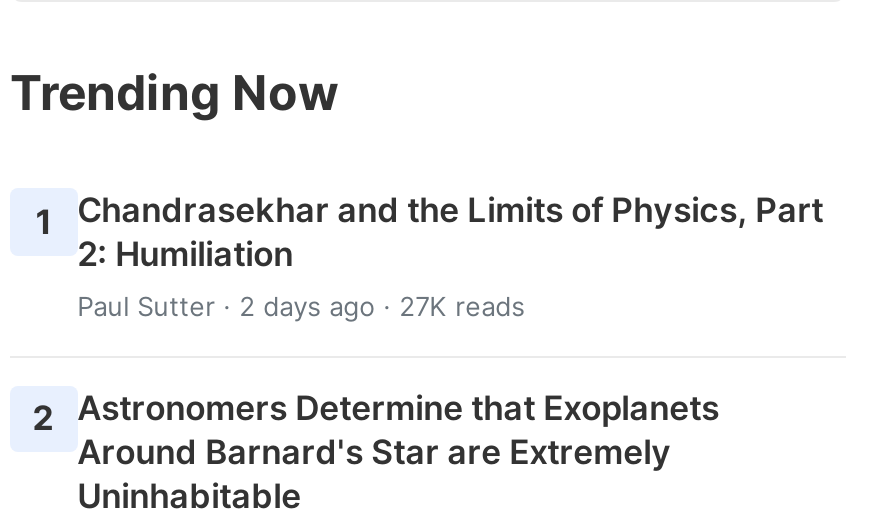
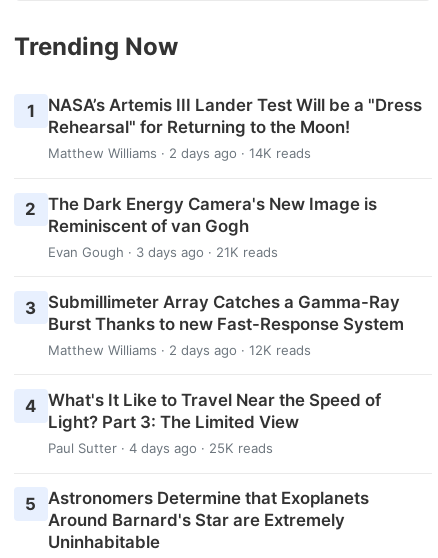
- Chandrasekhar and the Limits of Physics, Part
- 2: Humiliation
- Paul Sutter · 2 days ago · 27K reads
- 2 Astronomers Determine that Exoplanets
+ NASA’s Artemis III Lander Test Will be a "Dress
+ Rehearsal" for Returning to the Moon!
+ Matthew Williams · 2 days ago · 14K reads
+ 2 The Dark Energy Camera's New Image is
+ Reminiscent of van Gogh
+ Evan Gough · 3 days ago · 21K reads
+ 3 Submillimeter Array Catches a Gamma-Ray
+ Burst Thanks to new Fast-Response System
+ Matthew Williams · 2 days ago · 12K reads
+ 4 What's It Like to Travel Near the Speed of
+ Light? Part 3: The Limited View
+ Paul Sutter · 4 days ago · 25K reads
+ 5 Astronomers Determine that Exoplanets
